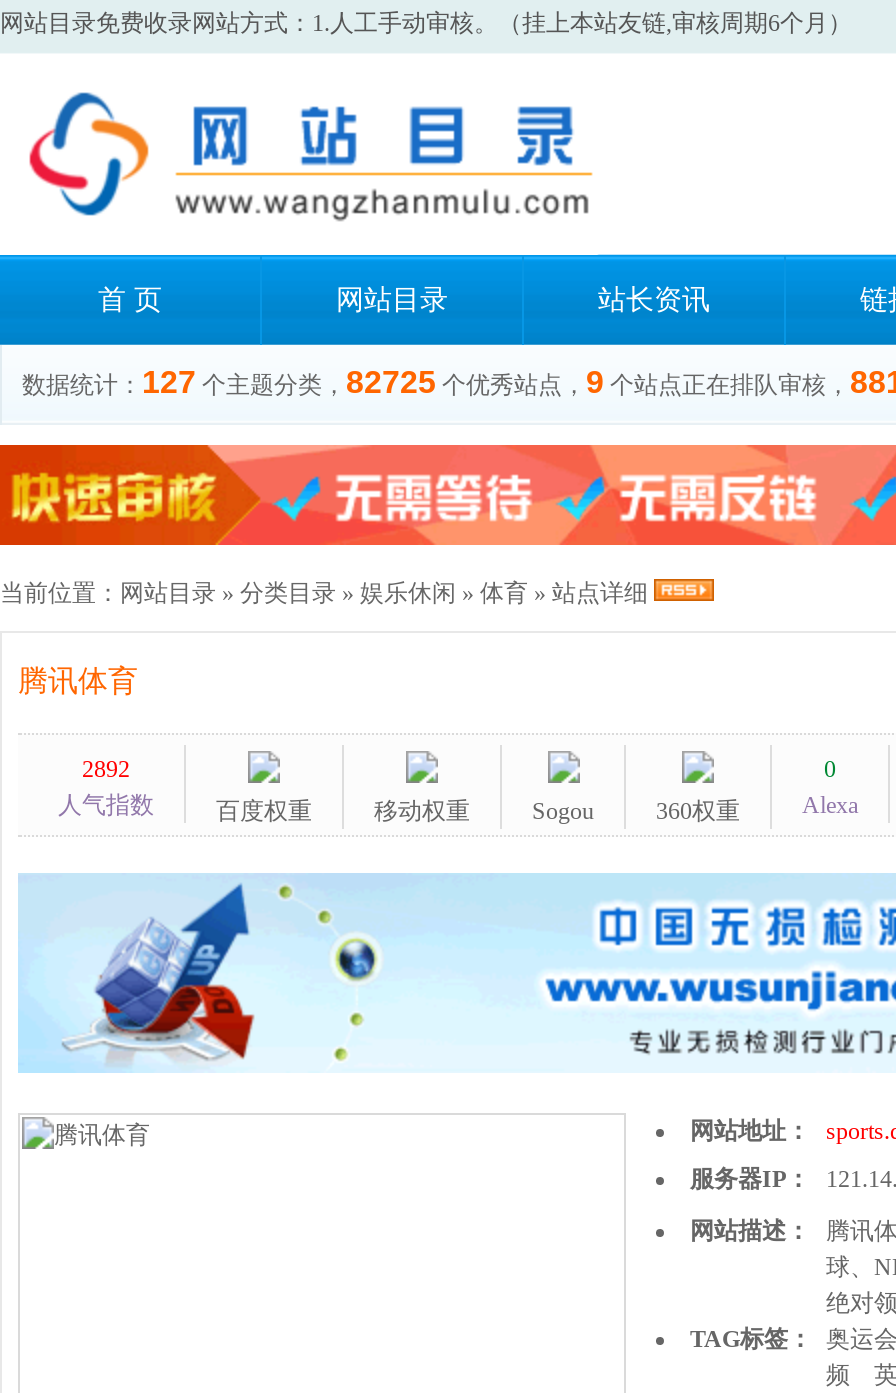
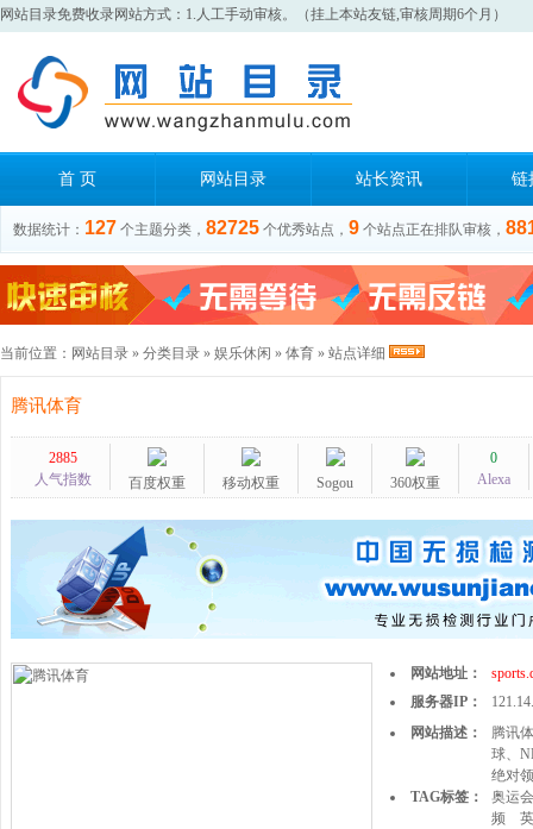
- 2892
+ 2885
